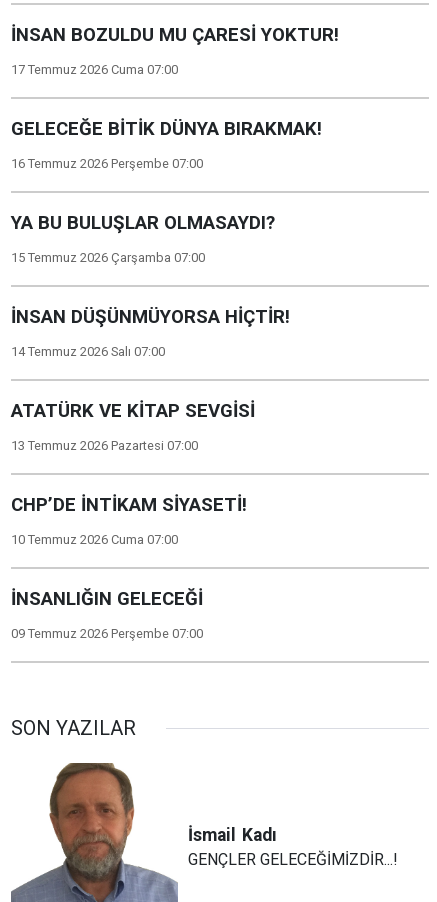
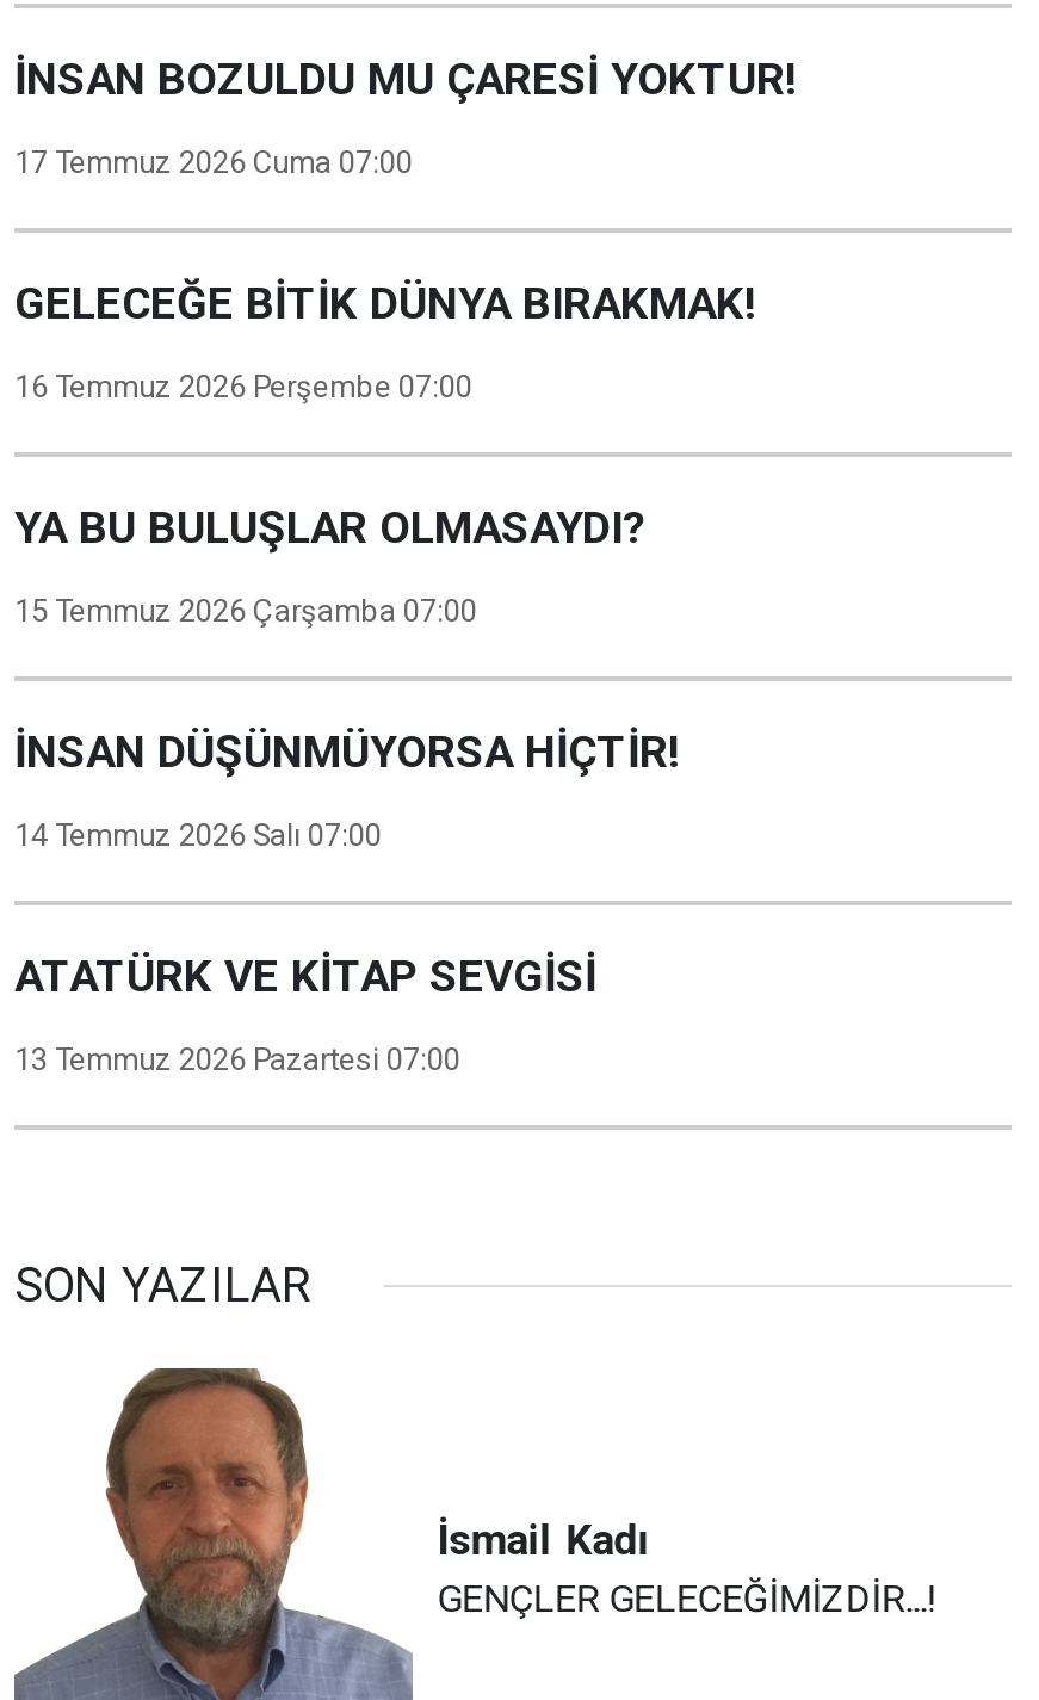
- CHP’DE İNTİKAM SİYASETİ!
- 10 Temmuz 2026 Cuma 07:00
- İNSANLIĞIN GELECEĞİ
- 09 Temmuz 2026 Perşembe 07:00
